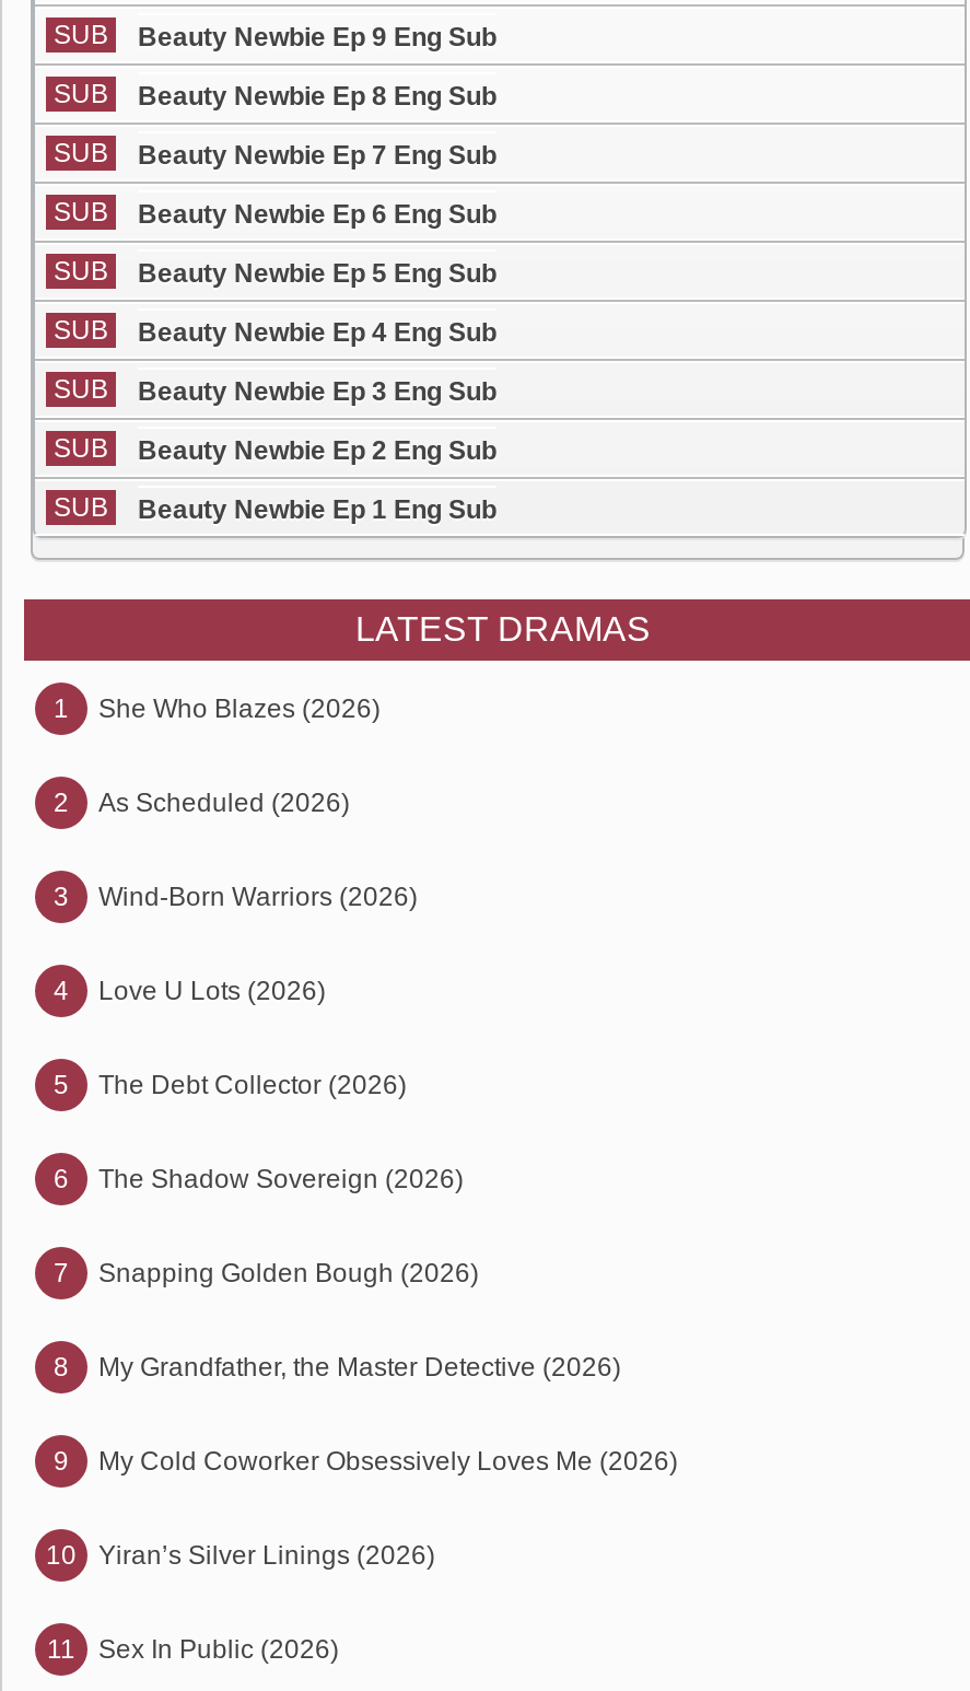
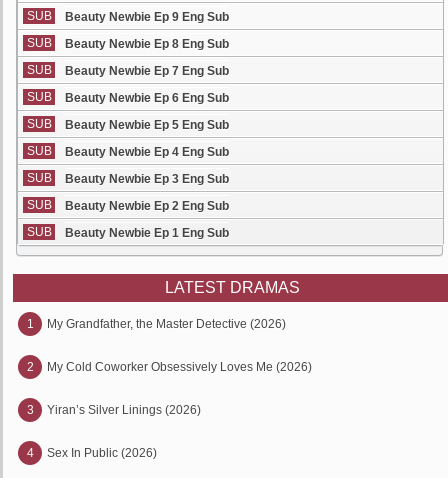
- She Who Blazes (2026)
- 2
- As Scheduled (2026)
- 3
- Wind-Born Warriors (2026)
- 4
- Love U Lots (2026)
- 5
- The Debt Collector (2026)
- 6
- The Shadow Sovereign (2026)
- 7
- Snapping Golden Bough (2026)
- 8

- 9 My Cold Coworker Obsessively Loves Me (2026)
+ 2 My Cold Coworker Obsessively Loves Me (2026)

- 10 Yiran’s Silver Linings (2026)
+ 3 Yiran’s Silver Linings (2026)

- 11 Sex In Public (2026)
+ 4 Sex In Public (2026)
